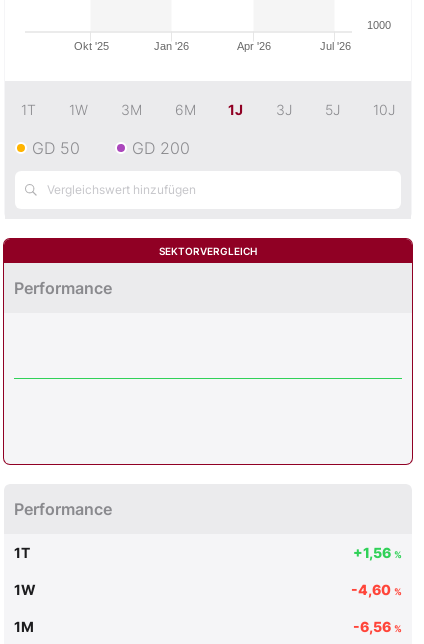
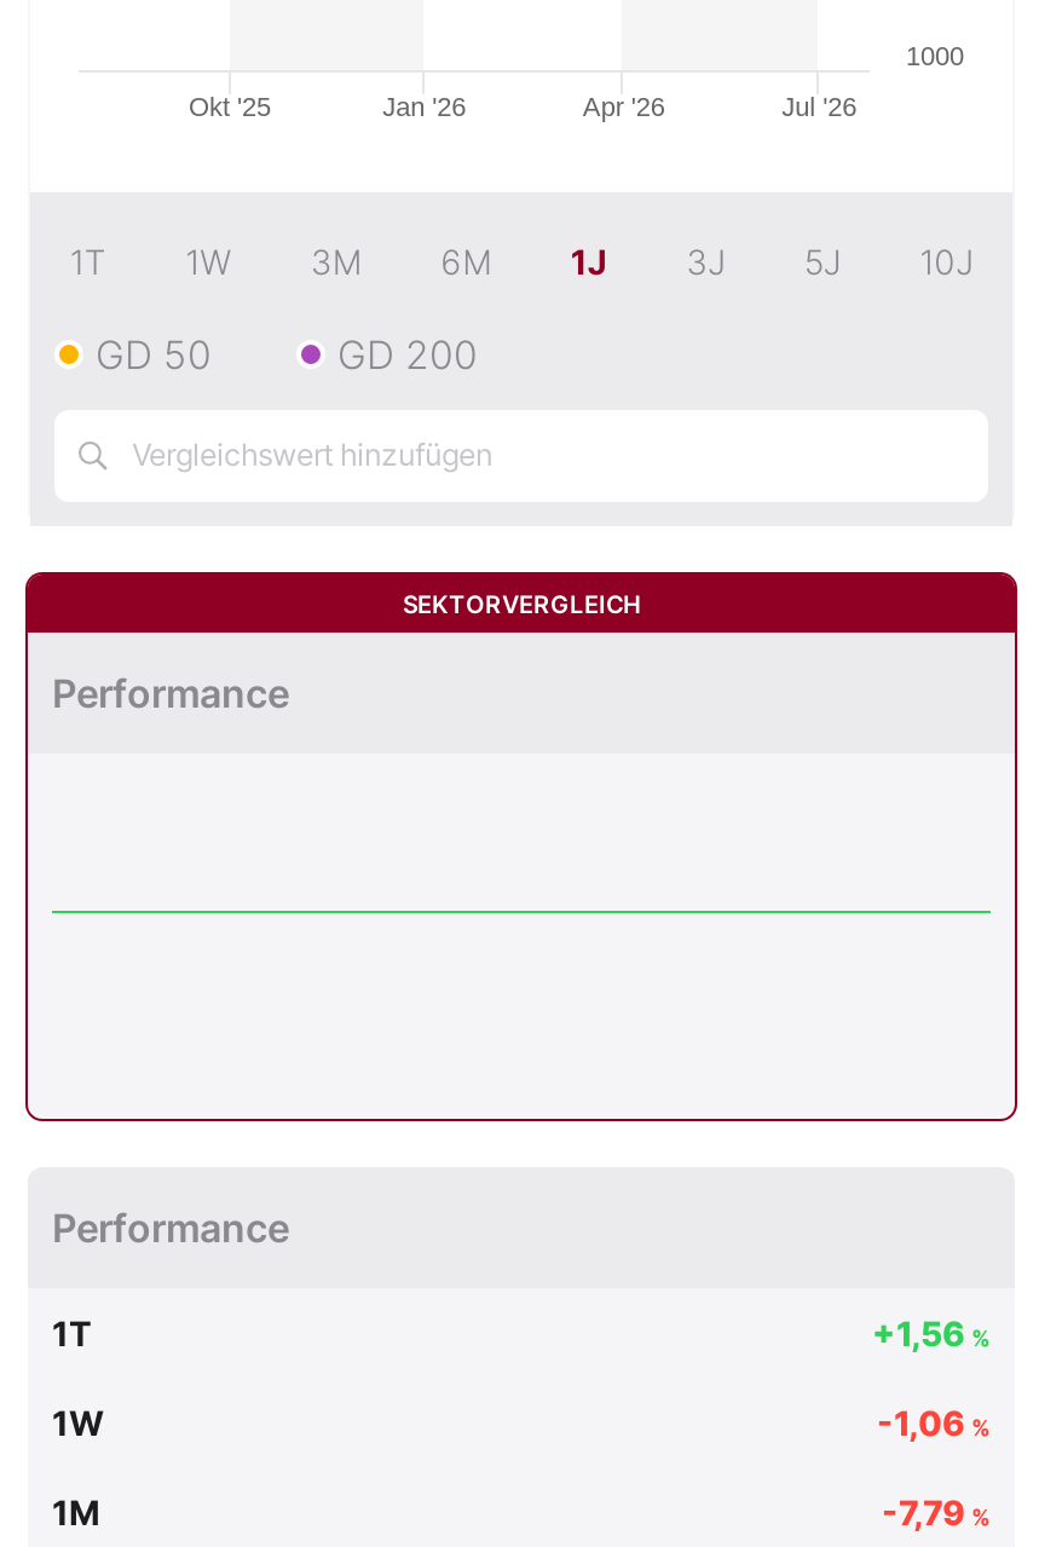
- -4,60%
+ -1,06%

- -6,56%
+ -7,79%
